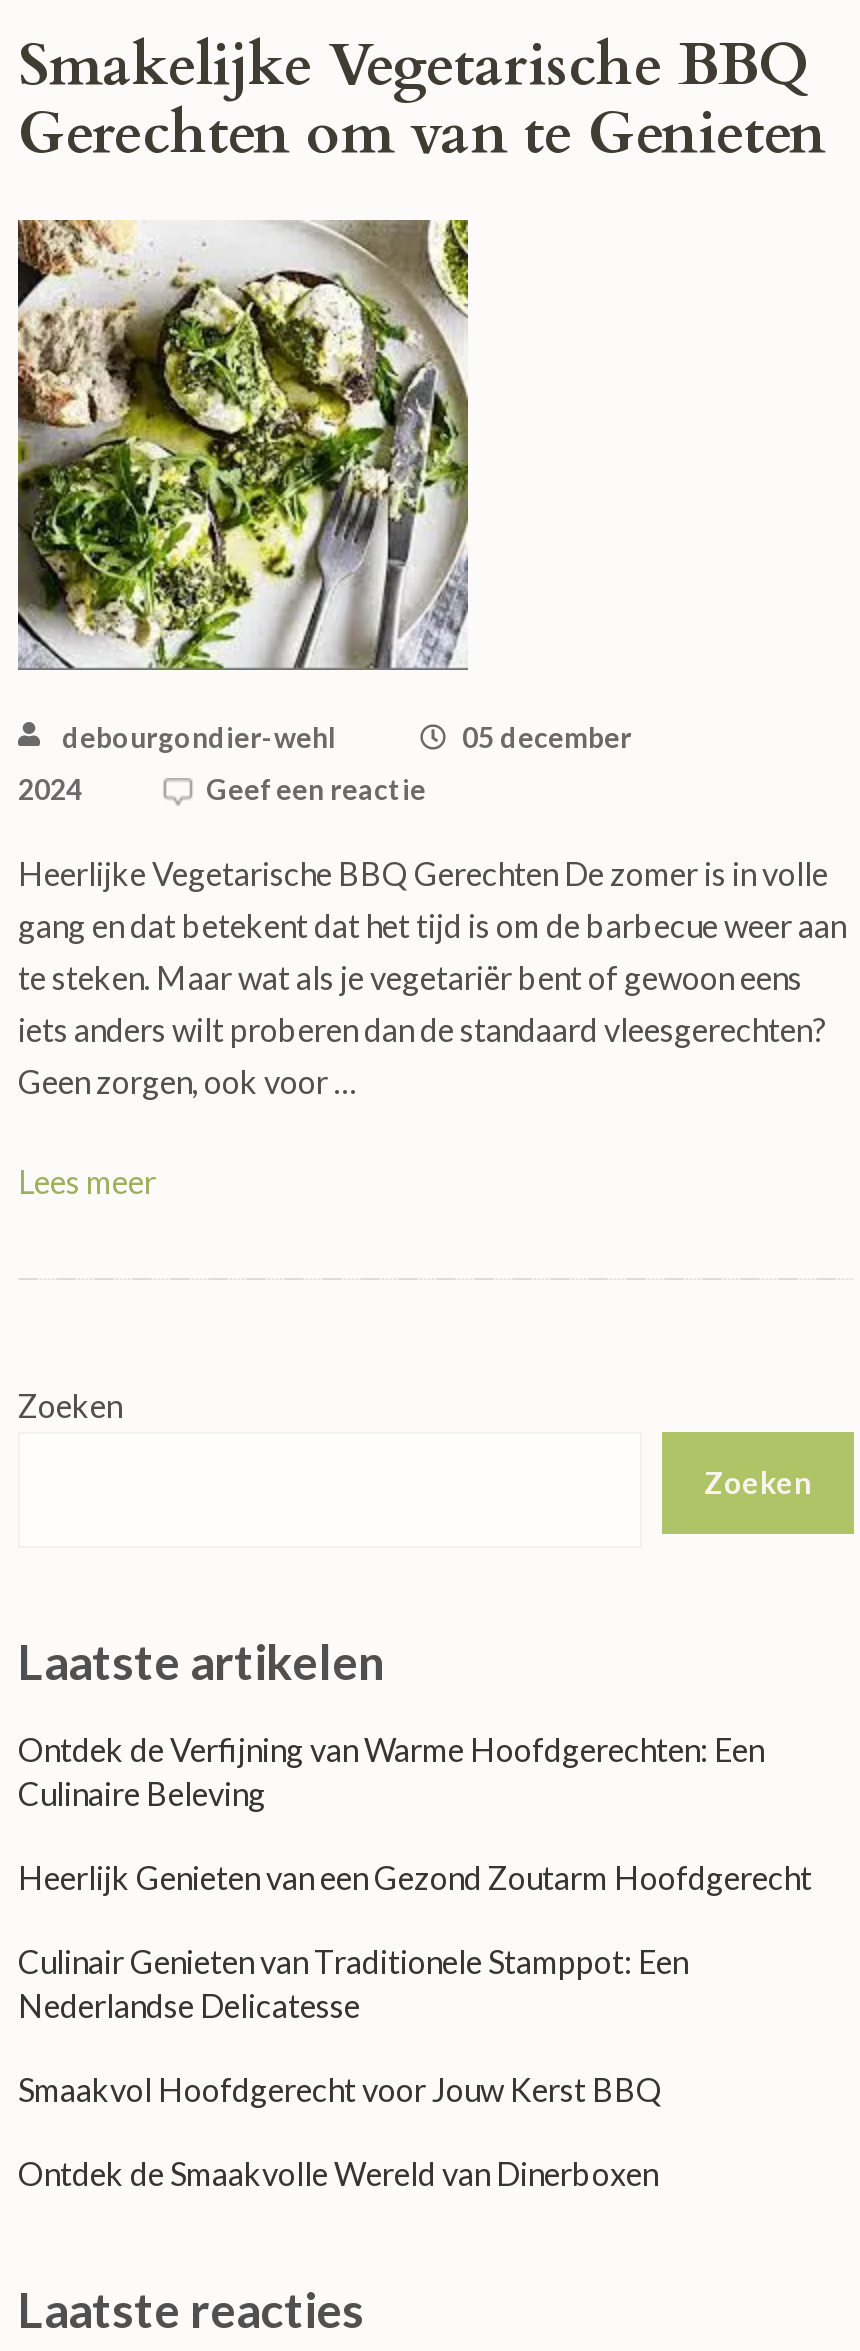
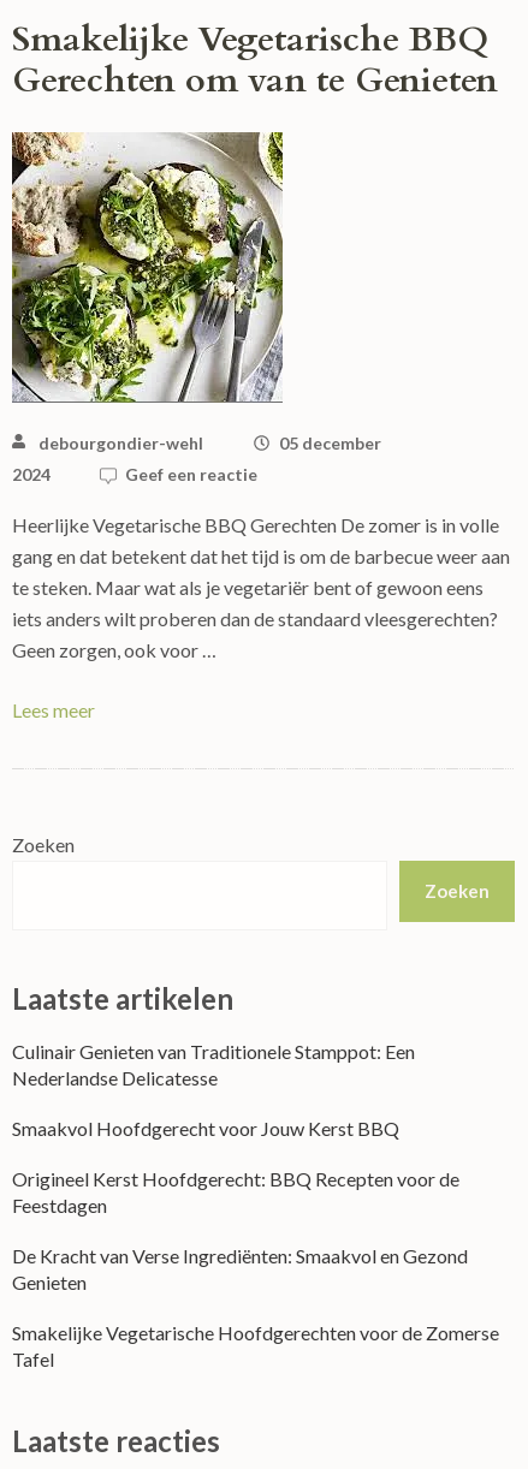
- Ontdek de Verfijning van Warme Hoofdgerechten: Een
- Culinaire Beleving
- Heerlijk Genieten van een Gezond Zoutarm Hoofdgerecht

moved up: Culinair Genieten van Traditionele Stamppot: Een | Nederlandse Delicatesse | Smaakvol Hoofdgerecht voor Jouw Kerst BBQ

- Ontdek de Smaakvolle Wereld van Dinerboxen
+ Origineel Kerst Hoofdgerecht: BBQ Recepten voor de
+ Feestdagen
+ De Kracht van Verse Ingrediënten: Smaakvol en Gezond
+ Genieten
+ Smakelijke Vegetarische Hoofdgerechten voor de Zomerse
+ Tafel
